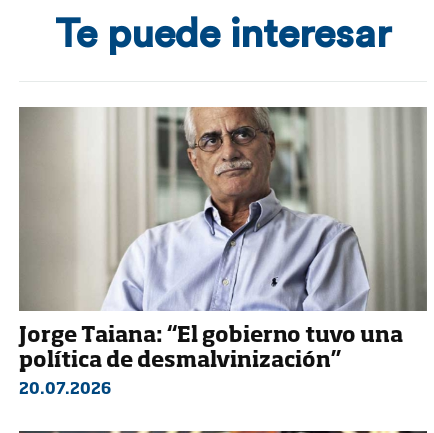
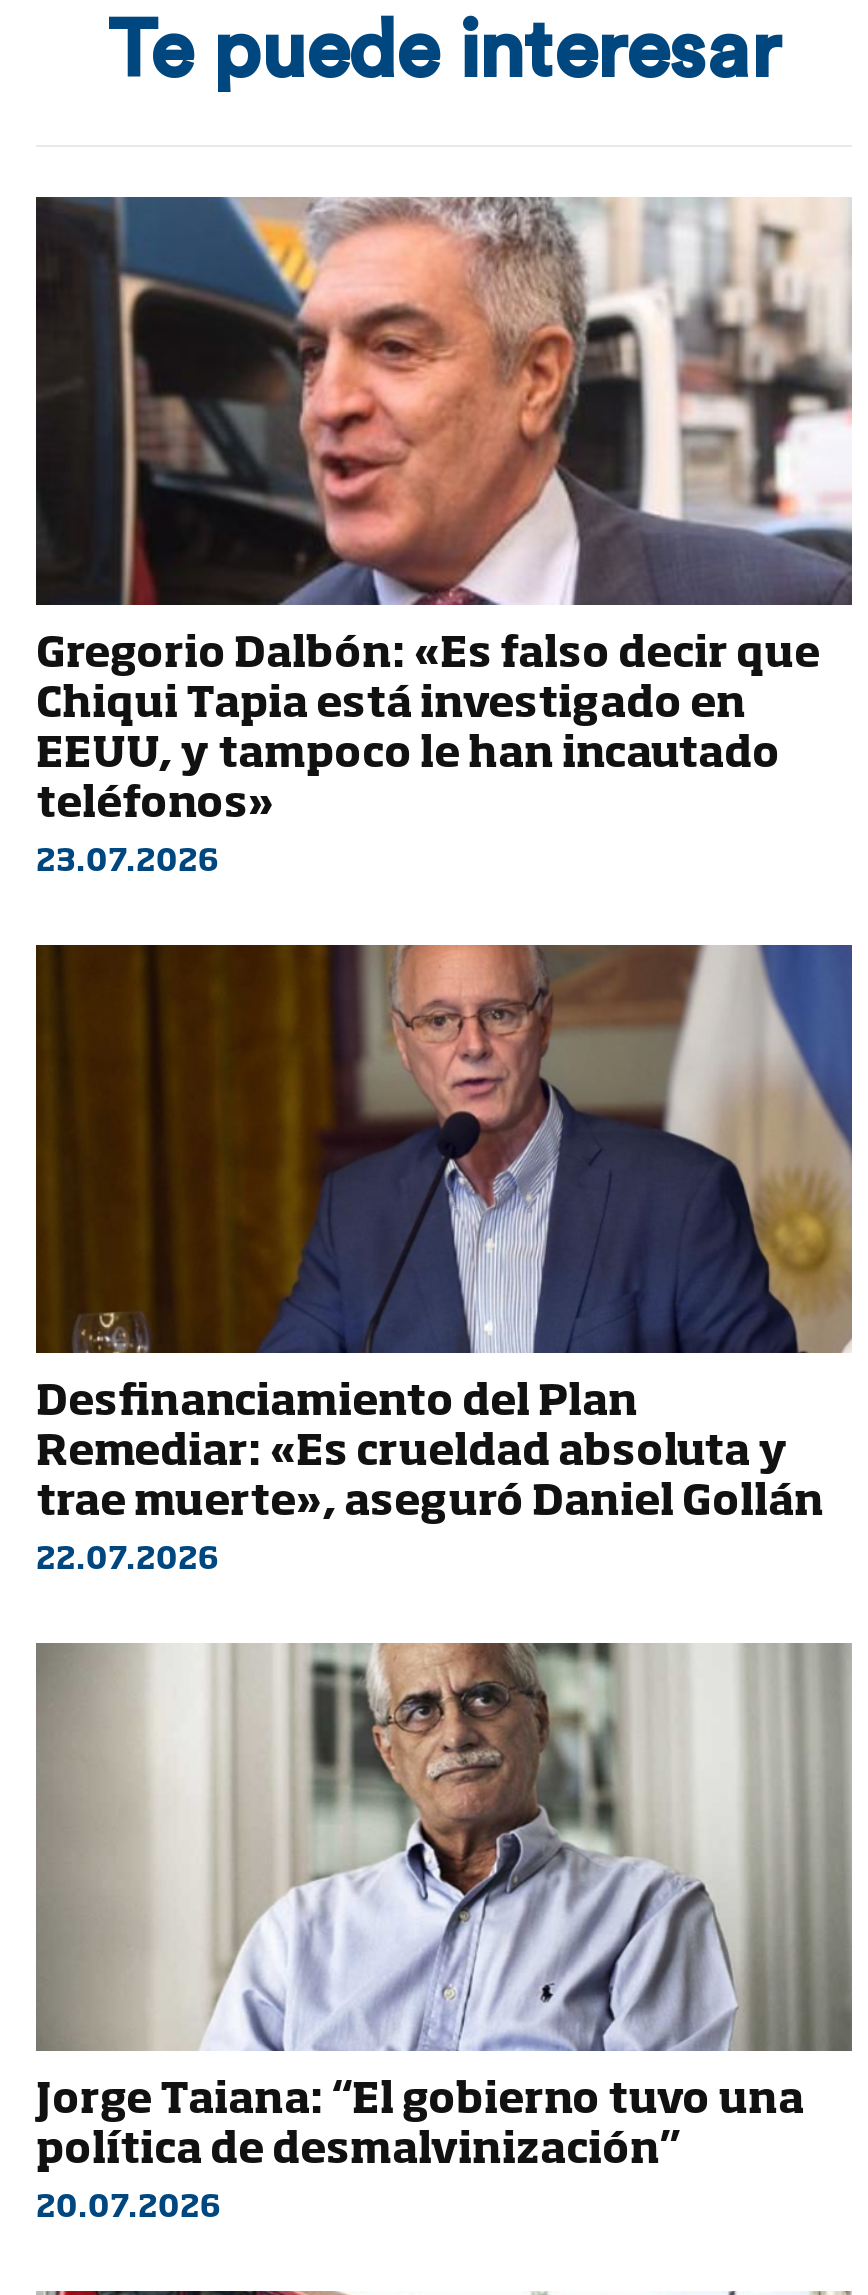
+ [image]
+ Gregorio Dalbón: «Es falso decir que
+ Chiqui Tapia está investigado en
+ EEUU, y tampoco le han incautado
+ teléfonos»
+ 23.07.2026

+ [image]
+ Desfinanciamiento del Plan
+ Remediar: «Es crueldad absoluta y
+ trae muerte», aseguró Daniel Gollán
+ 22.07.2026
